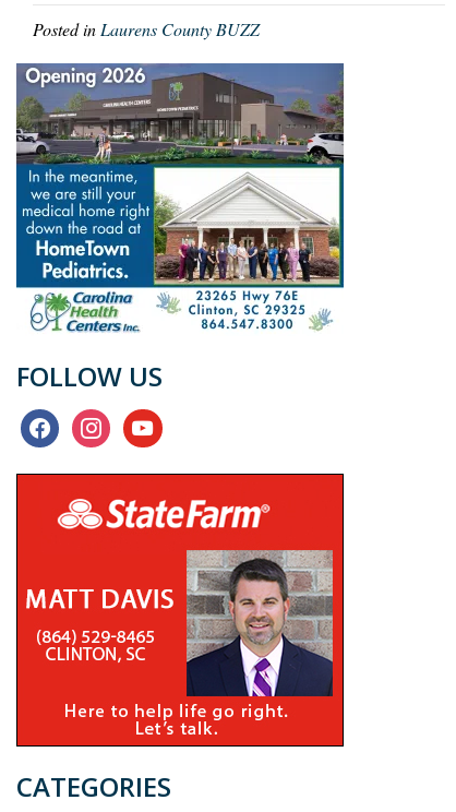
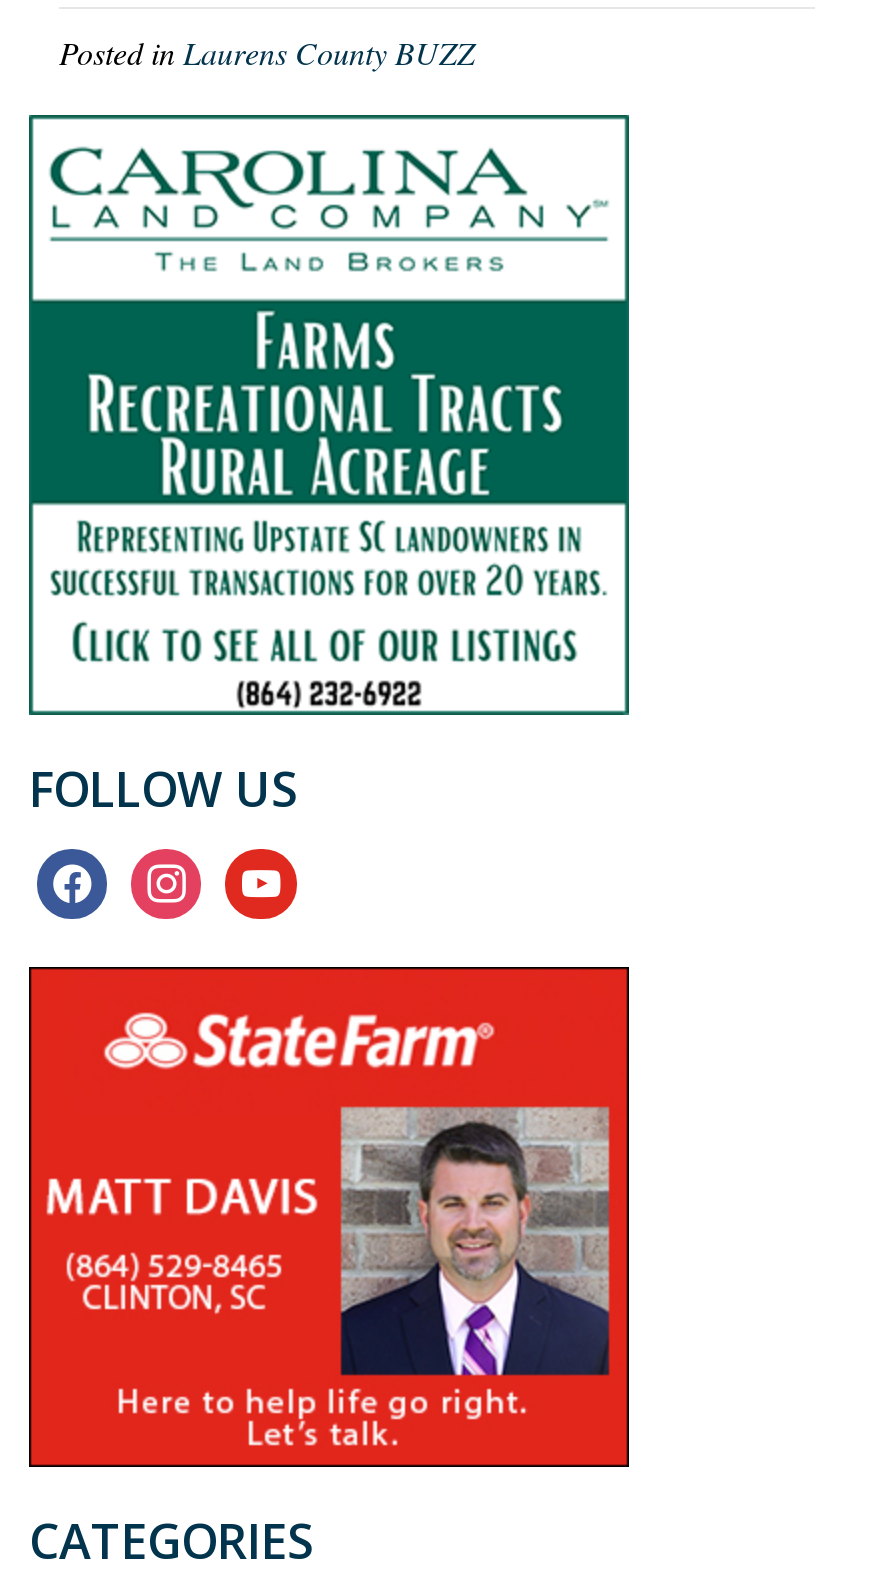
- [image]
+ [image]
